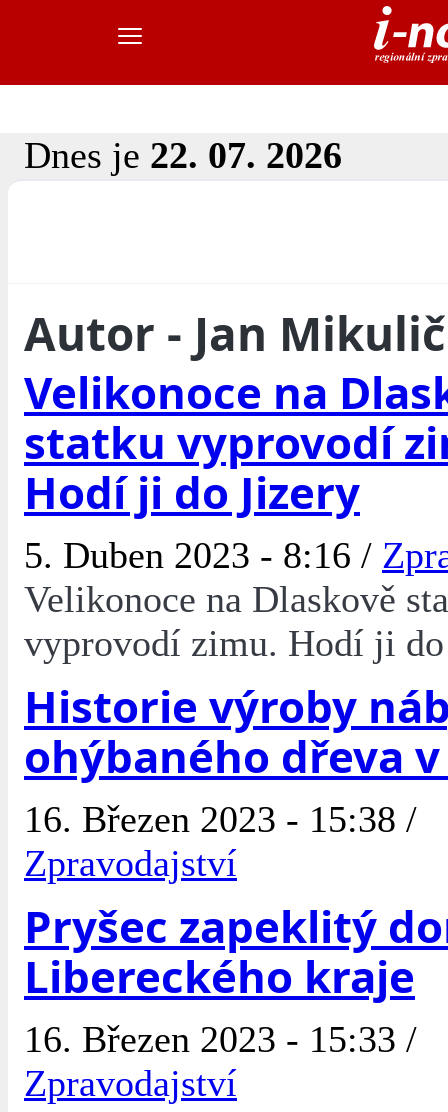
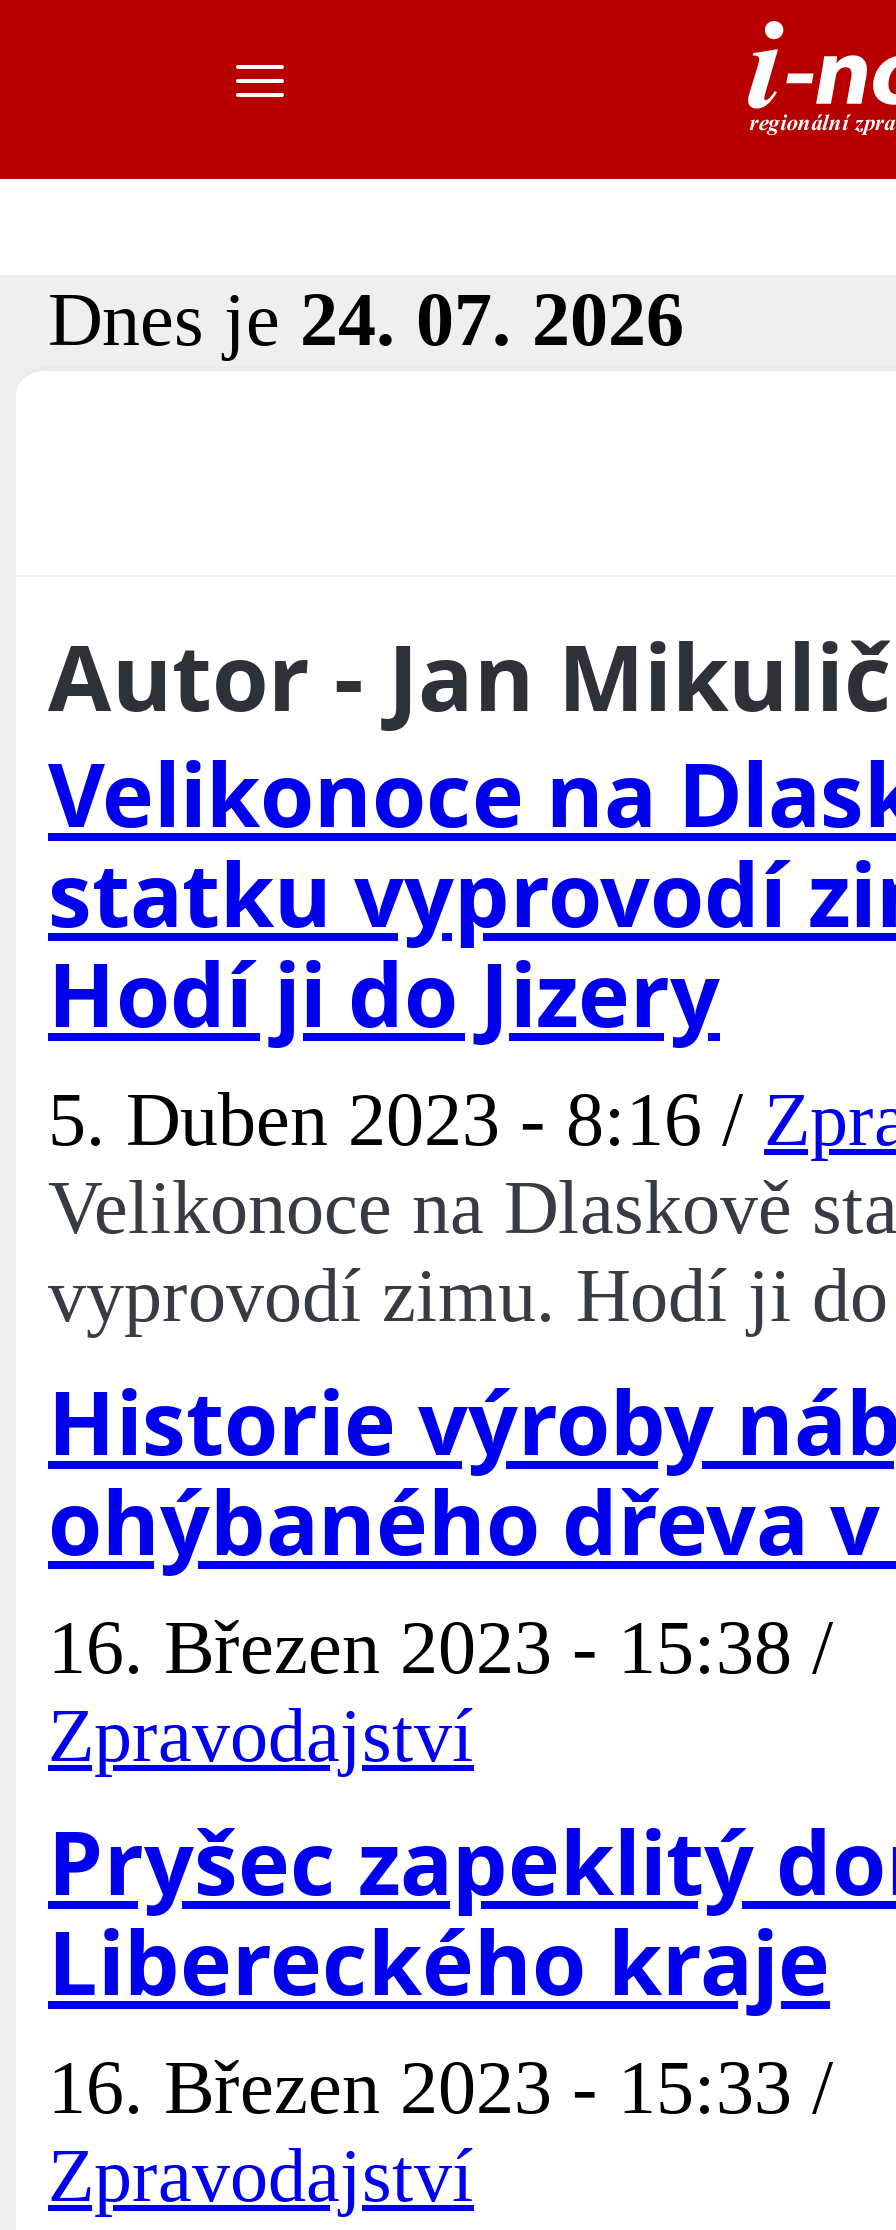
- Dnes je 22. 07. 2026
+ Dnes je 24. 07. 2026
